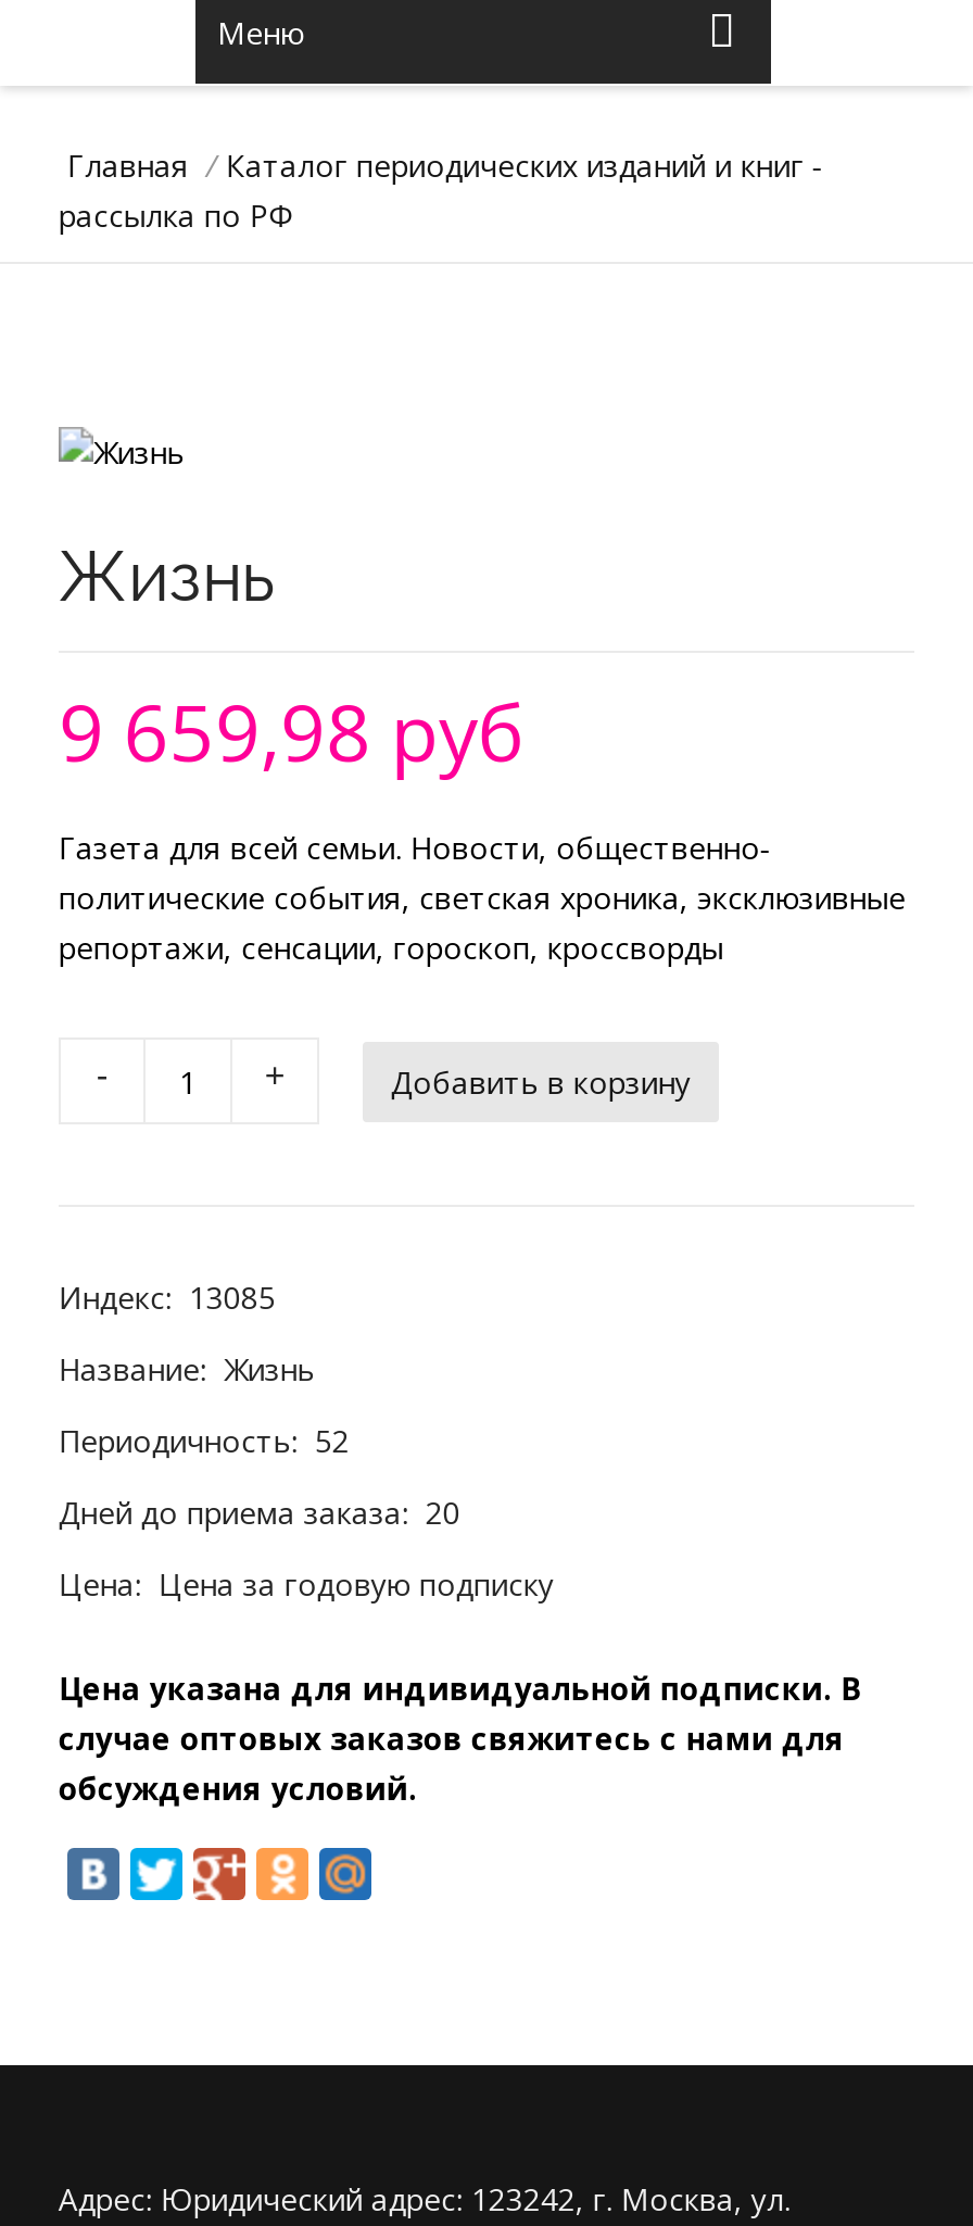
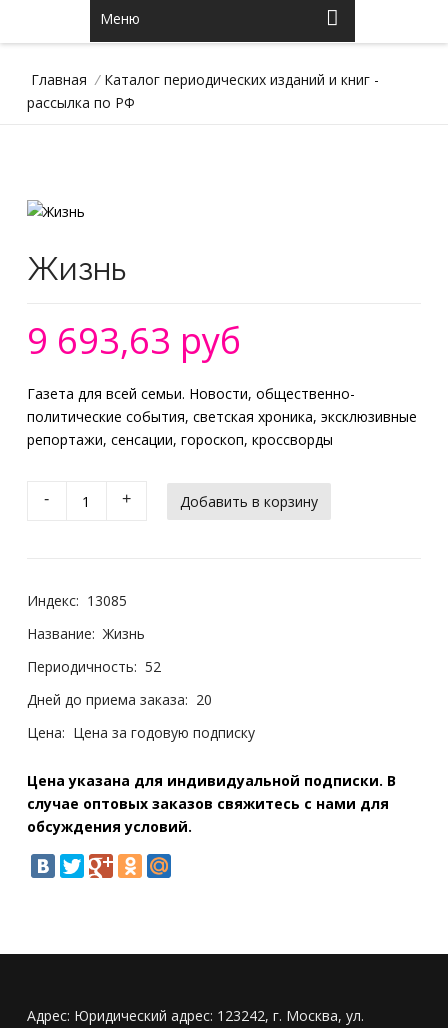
- 9 659,98 руб
+ 9 693,63 руб
